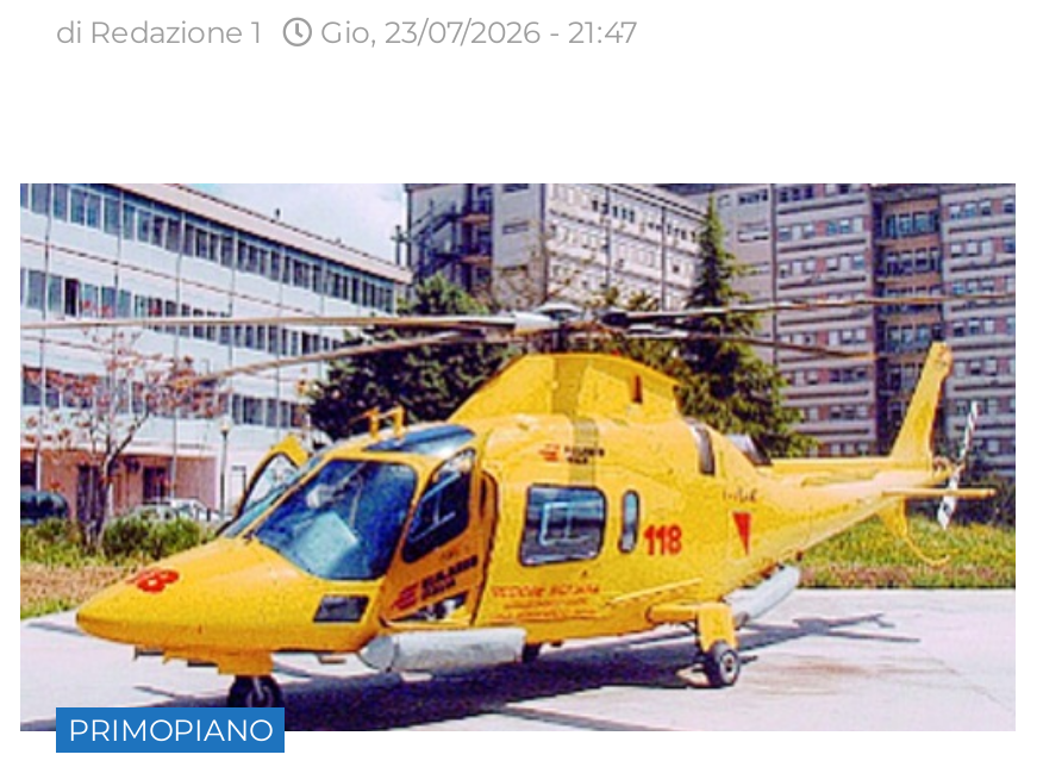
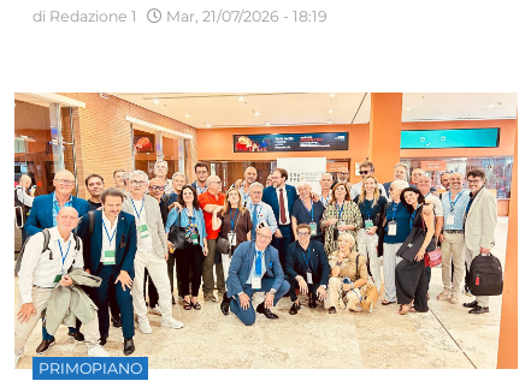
- di Redazione 1 Gio, 23/07/2026 - 21:47
+ di Redazione 1 Mar, 21/07/2026 - 18:19

- [image]
+ [image]
